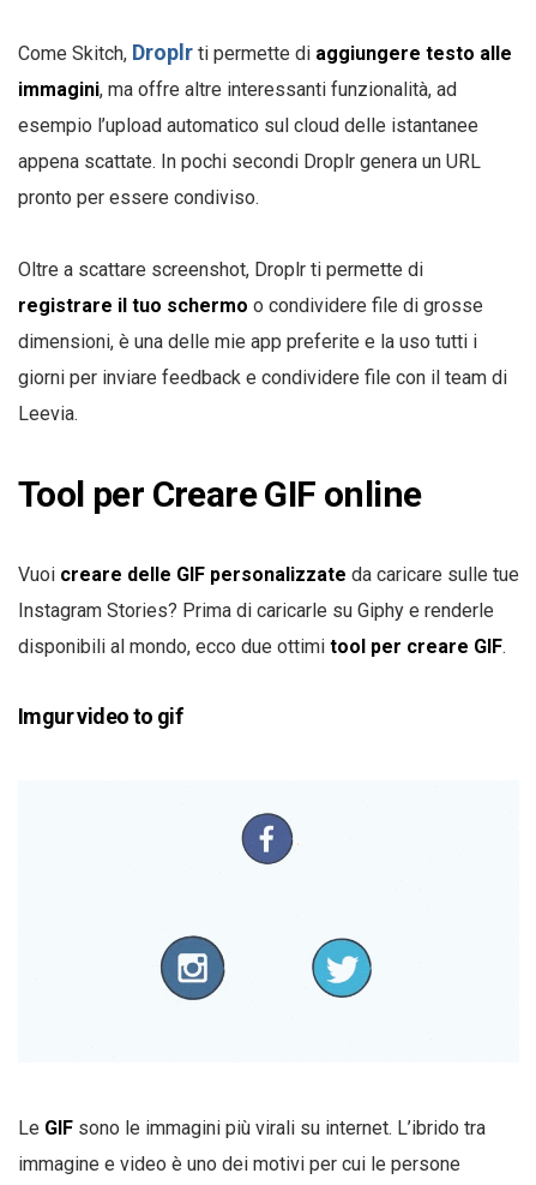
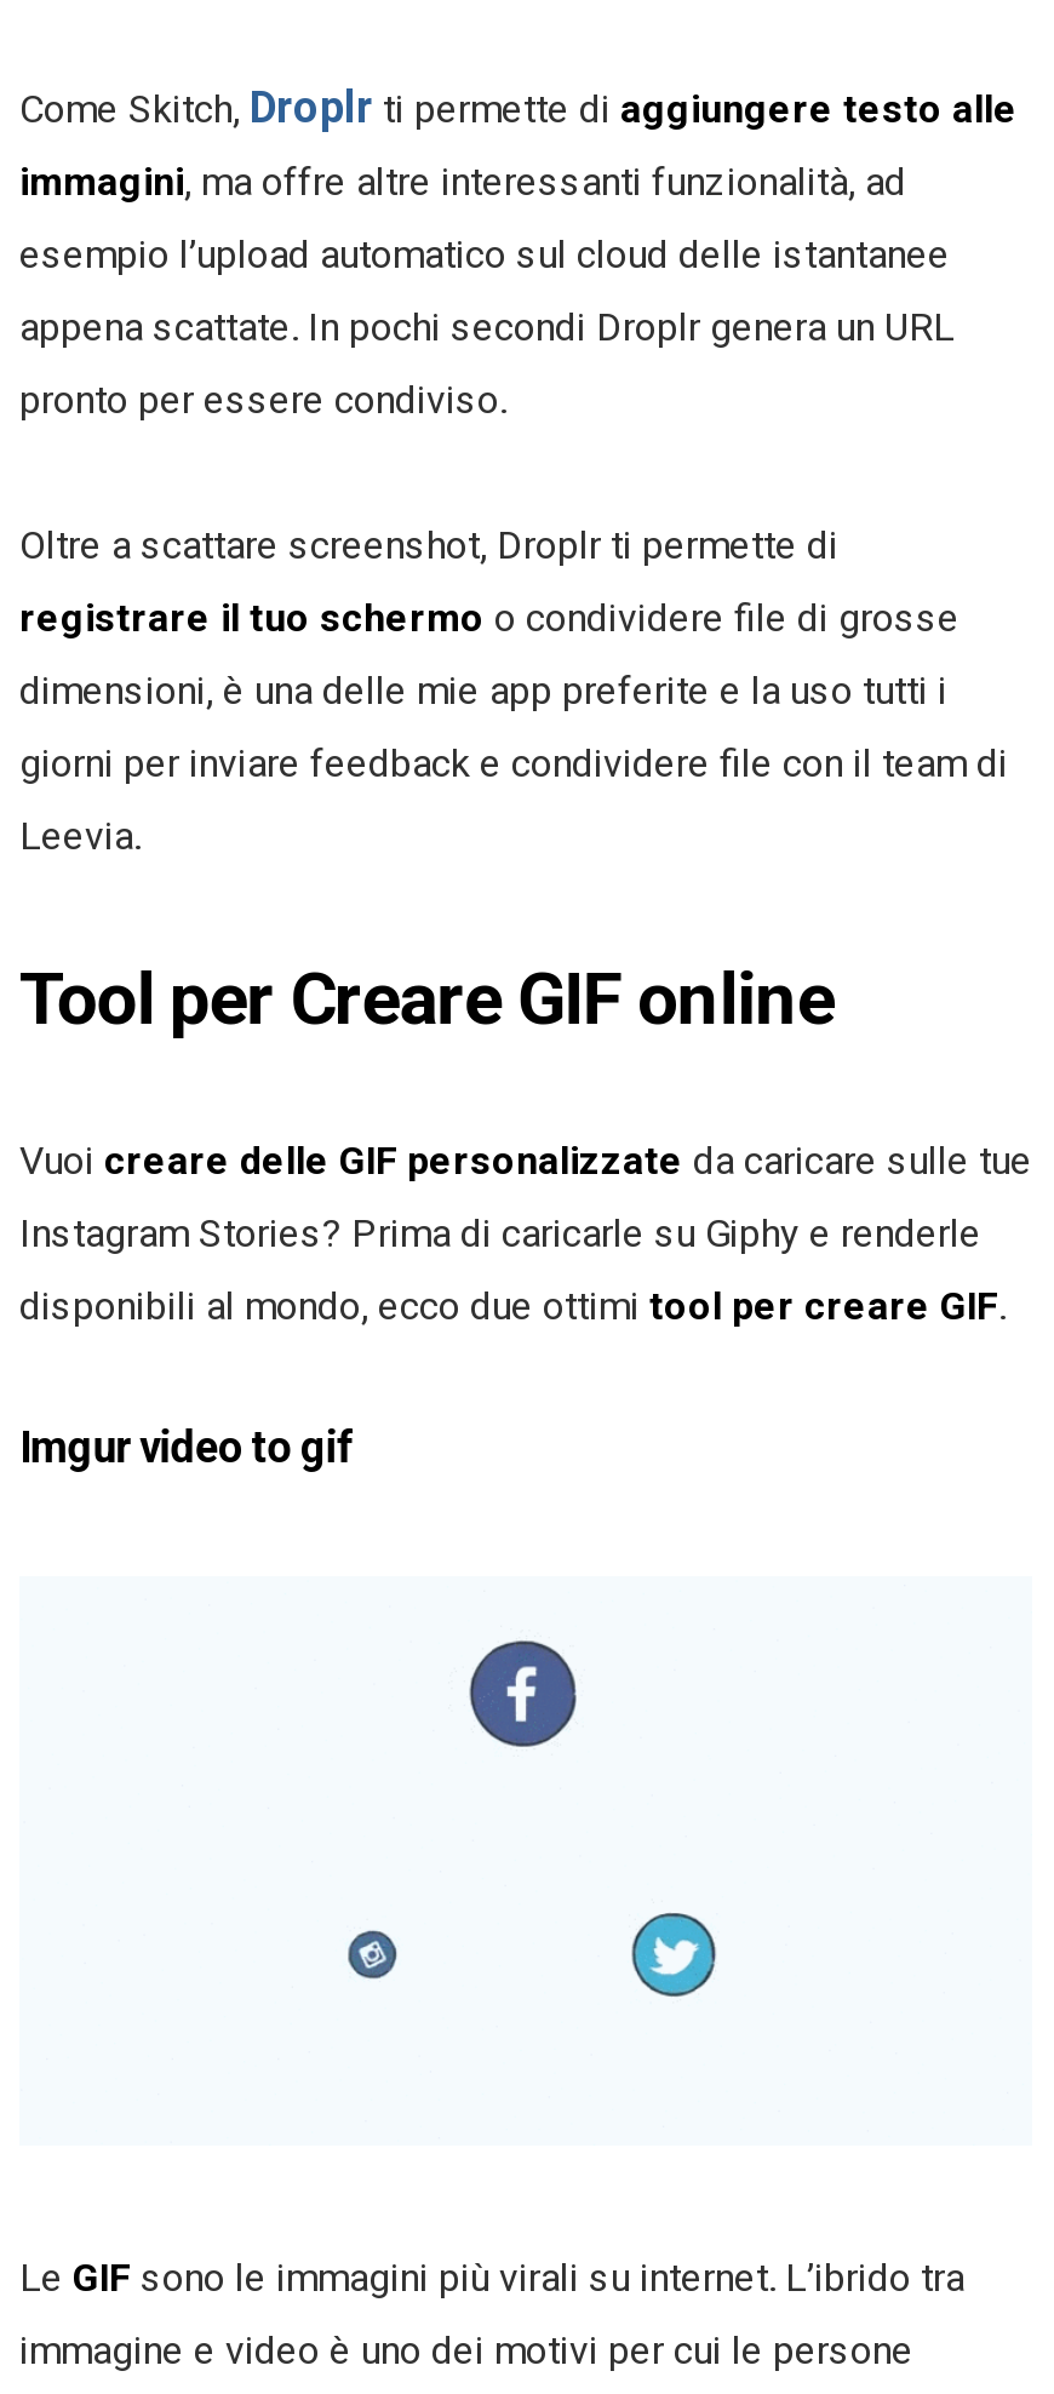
- [image]
+ [image]

- [image]
+ [image]
